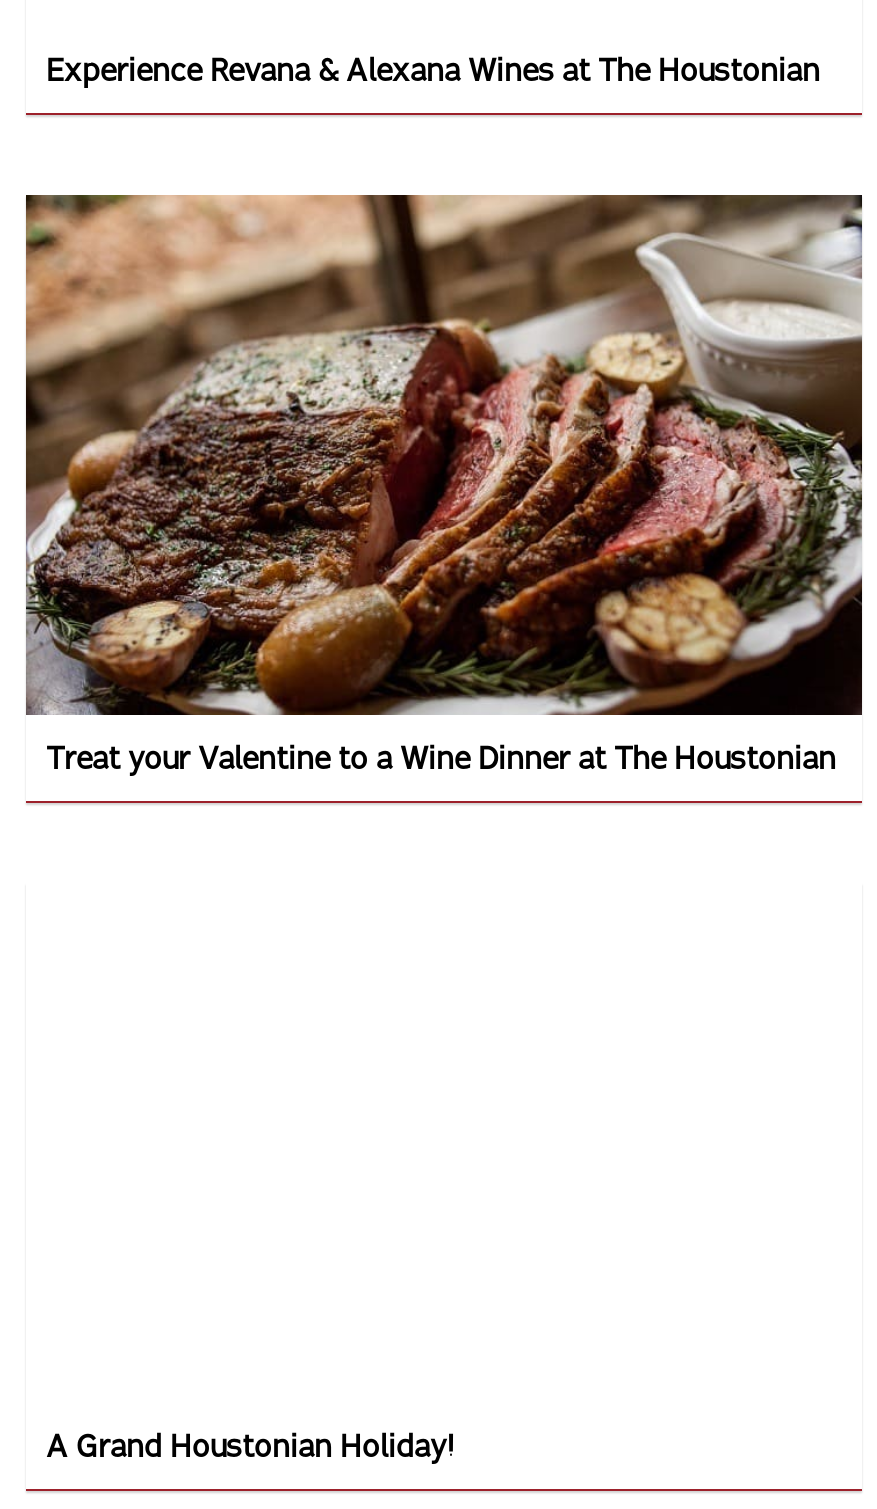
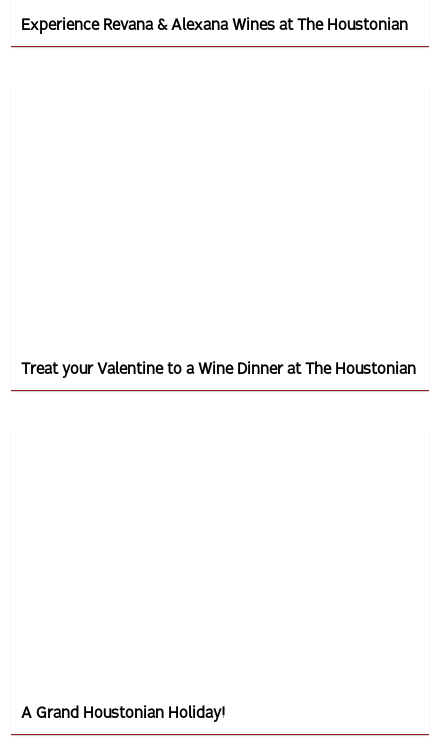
- [image]
